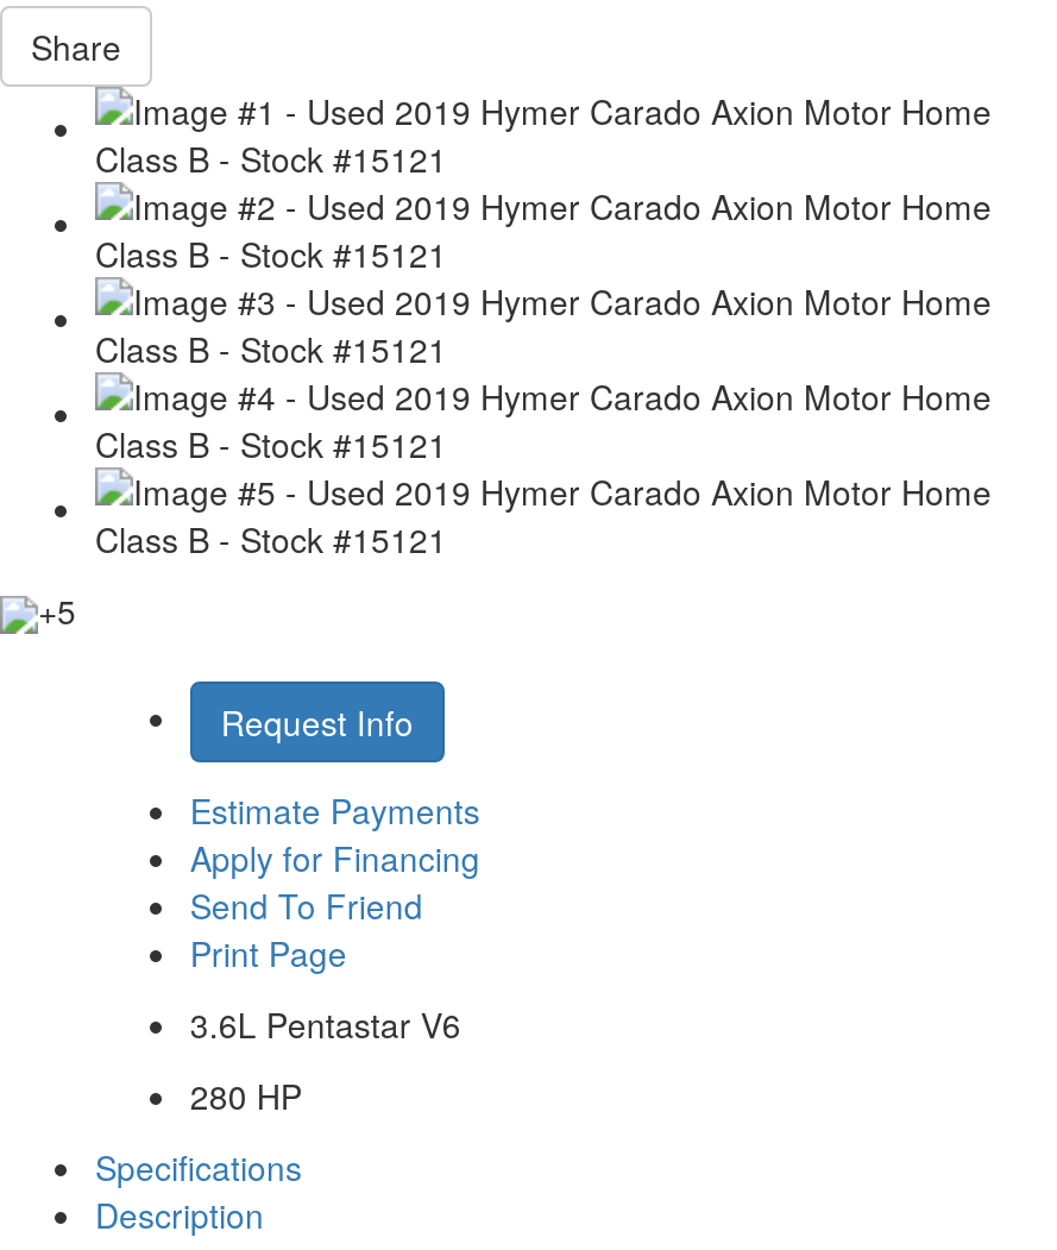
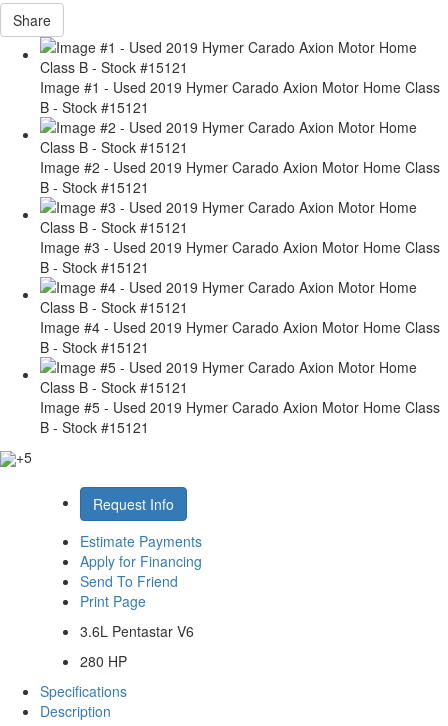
+ Image #1 - Used 2019 Hymer Carado Axion Motor Home Class
+ B - Stock #15121
+ Image #2 - Used 2019 Hymer Carado Axion Motor Home Class
+ B - Stock #15121
+ Image #3 - Used 2019 Hymer Carado Axion Motor Home Class
+ B - Stock #15121
+ Image #4 - Used 2019 Hymer Carado Axion Motor Home Class
+ B - Stock #15121
+ Image #5 - Used 2019 Hymer Carado Axion Motor Home Class
+ B - Stock #15121
